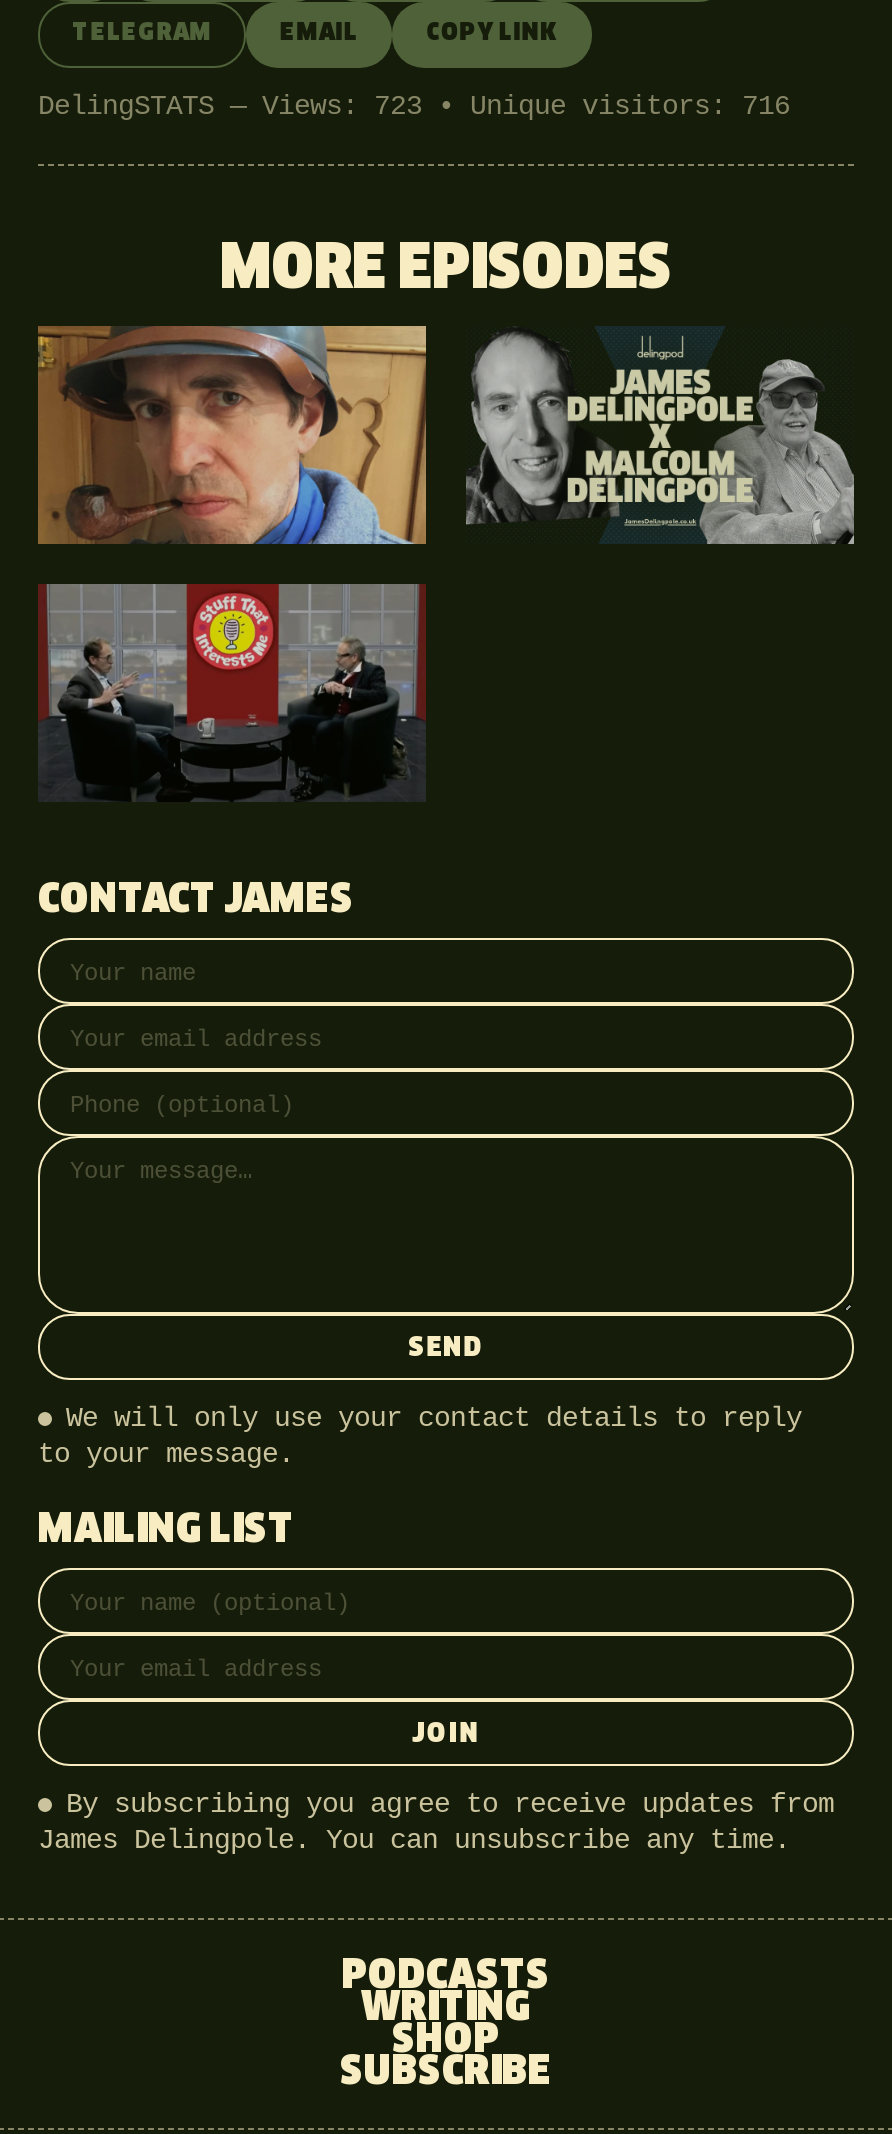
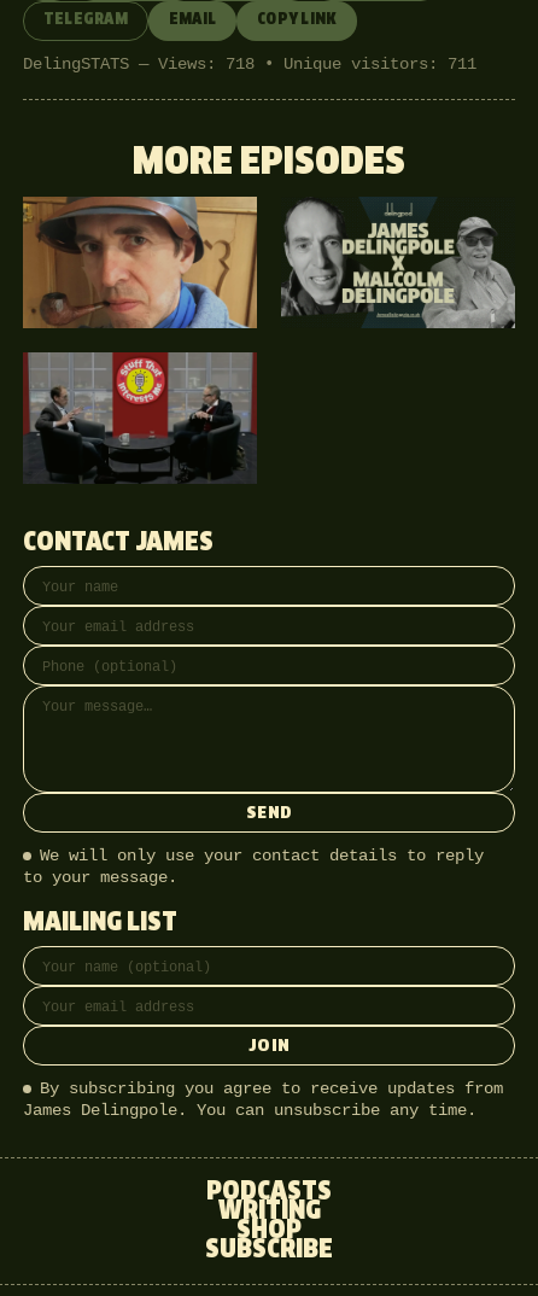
- DelingSTATS — Views: 723 • Unique visitors: 716
+ DelingSTATS — Views: 718 • Unique visitors: 711
